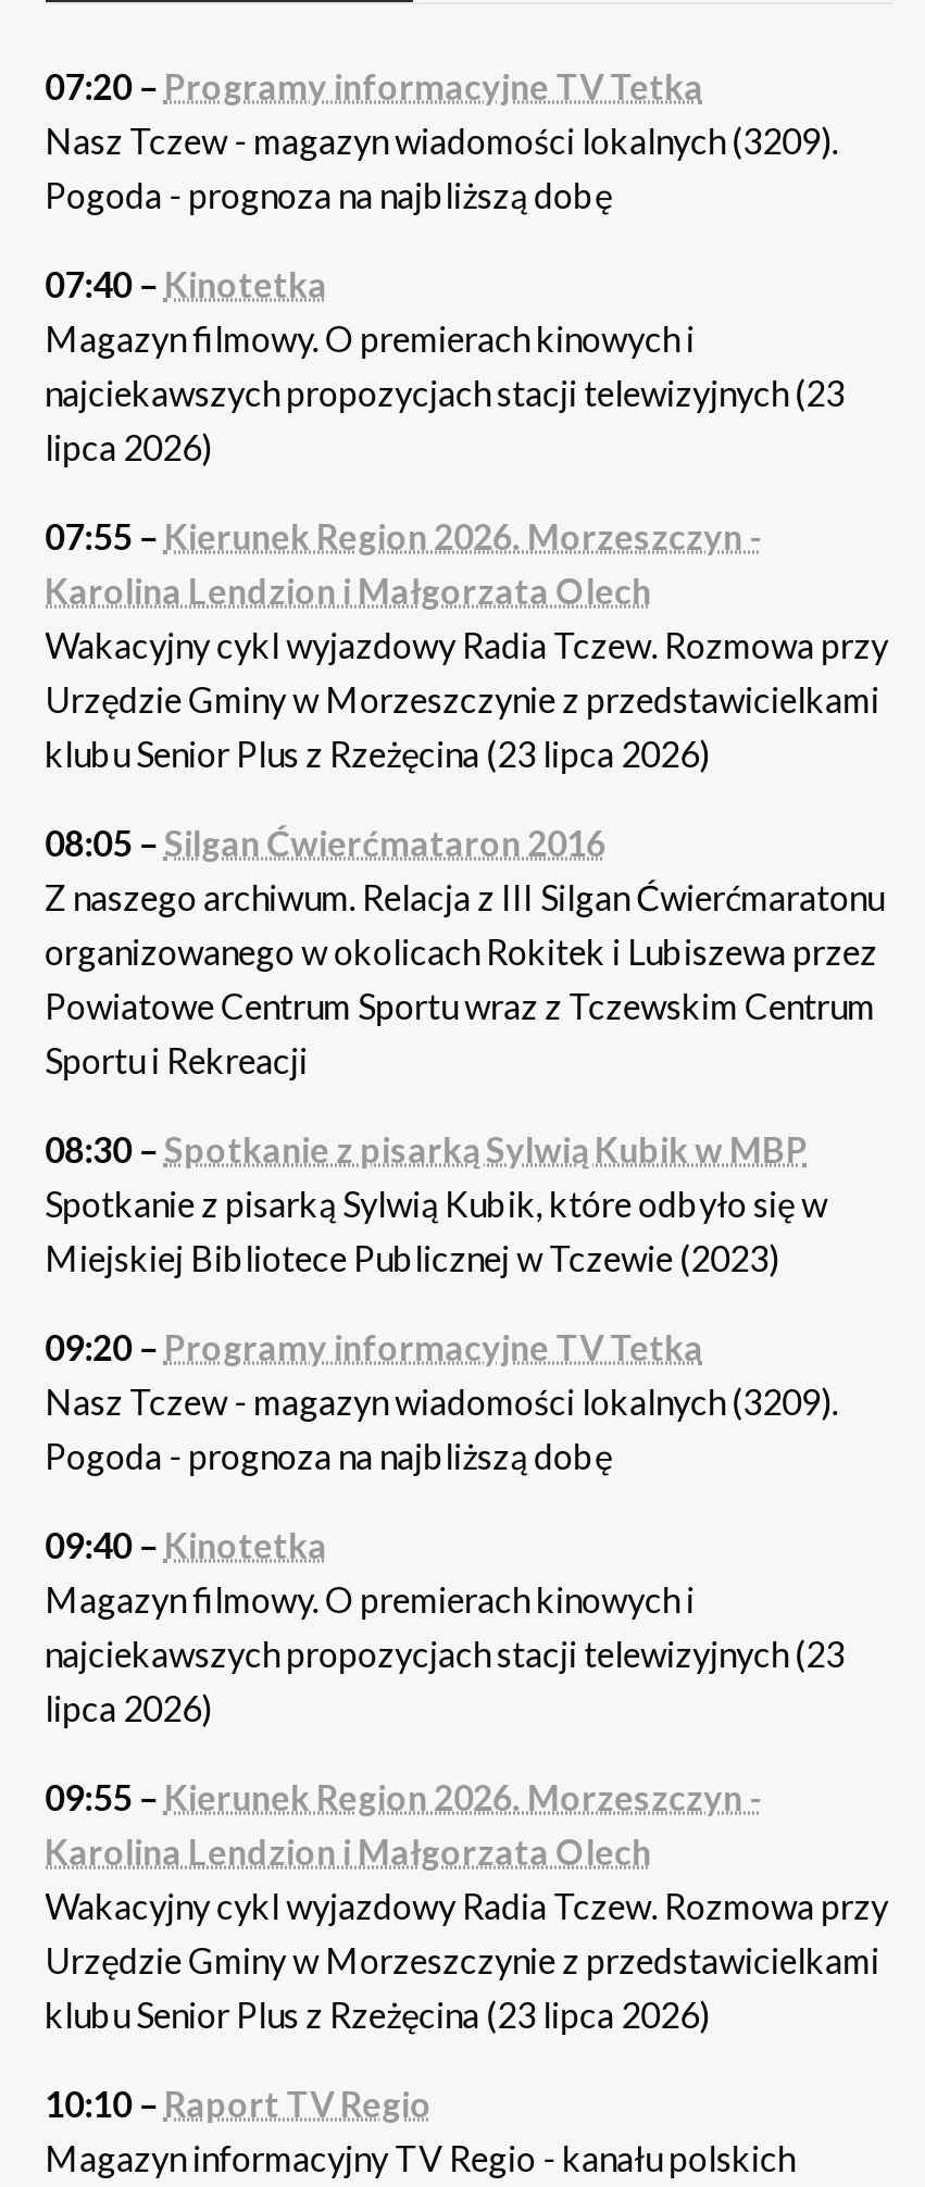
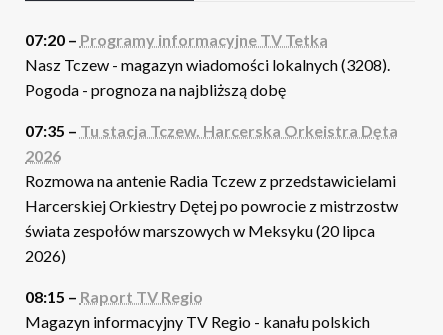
- Nasz Tczew - magazyn wiadomości lokalnych (3209).
+ Nasz Tczew - magazyn wiadomości lokalnych (3208).

- 07:40 – Kinotetka
- Magazyn filmowy. O premierach kinowych i
- najciekawszych propozycjach stacji telewizyjnych (23
- lipca 2026)
- 07:55 – Kierunek Region 2026. Morzeszczyn -
- Karolina Lendzion i Małgorzata Olech
- Wakacyjny cykl wyjazdowy Radia Tczew. Rozmowa przy
- Urzędzie Gminy w Morzeszczynie z przedstawicielkami
- klubu Senior Plus z Rzeżęcina (23 lipca 2026)
- 08:05 – Silgan Ćwierćmataron 2016
- Z naszego archiwum. Relacja z III Silgan Ćwierćmaratonu
- organizowanego w okolicach Rokitek i Lubiszewa przez
- Powiatowe Centrum Sportu wraz z Tczewskim Centrum
- Sportu i Rekreacji
- 08:30 – Spotkanie z pisarką Sylwią Kubik w MBP
- Spotkanie z pisarką Sylwią Kubik, które odbyło się w
- Miejskiej Bibliotece Publicznej w Tczewie (2023)
- 09:20 – Programy informacyjne TV Tetka
- Nasz Tczew - magazyn wiadomości lokalnych (3209).
- Pogoda - prognoza na najbliższą dobę
- 09:40 – Kinotetka
- Magazyn filmowy. O premierach kinowych i
- najciekawszych propozycjach stacji telewizyjnych (23
- lipca 2026)
- 09:55 – Kierunek Region 2026. Morzeszczyn -
- Karolina Lendzion i Małgorzata Olech
- Wakacyjny cykl wyjazdowy Radia Tczew. Rozmowa przy
- Urzędzie Gminy w Morzeszczynie z przedstawicielkami
- klubu Senior Plus z Rzeżęcina (23 lipca 2026)
- 10:10 – Raport TV Regio
+ 07:35 – Tu stacja Tczew. Harcerska Orkeistra Dęta
+ 2026
+ Rozmowa na antenie Radia Tczew z przedstawicielami
+ Harcerskiej Orkiestry Dętej po powrocie z mistrzostw
+ świata zespołów marszowych w Meksyku (20 lipca
+ 2026)
+ 08:15 – Raport TV Regio
